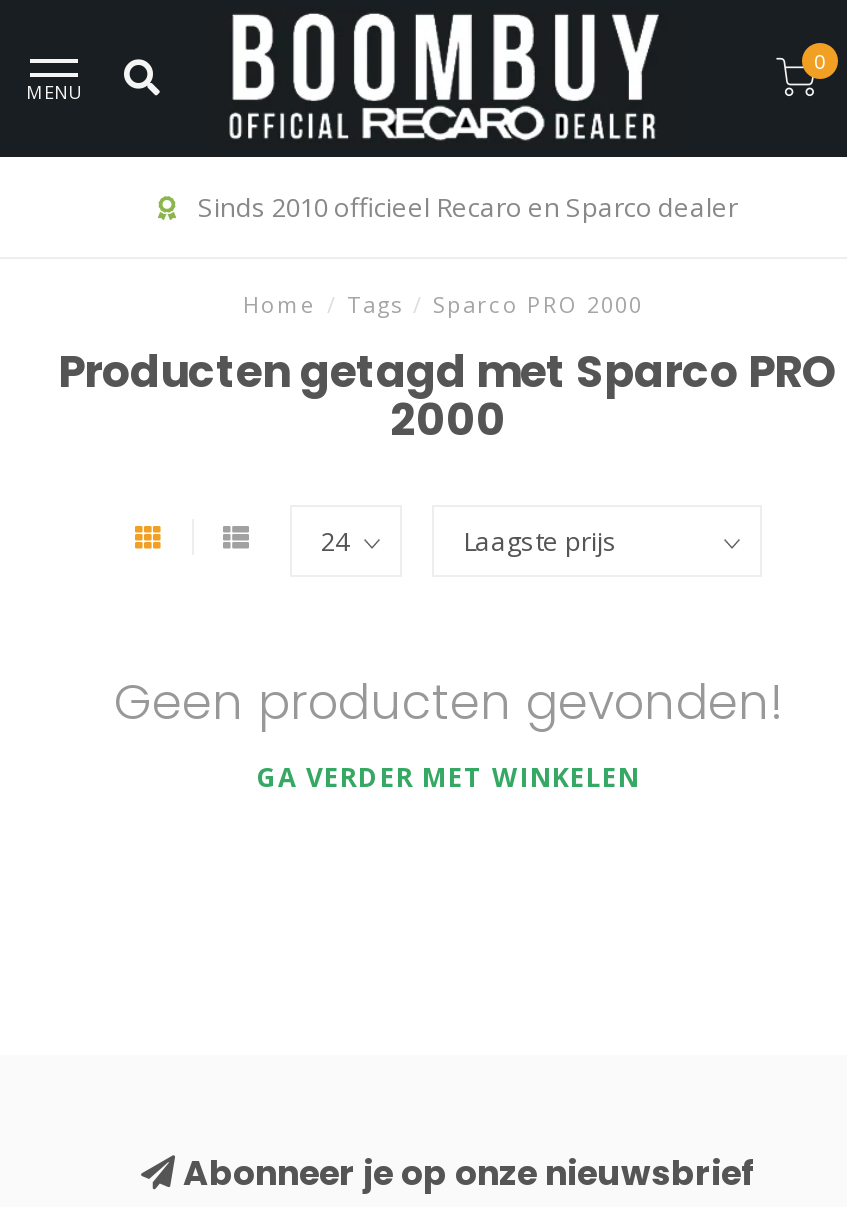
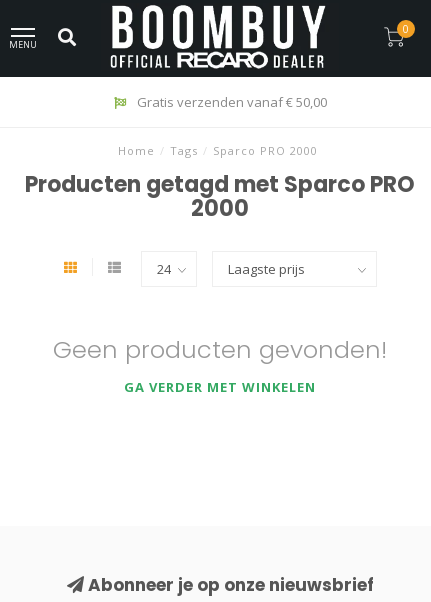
- Sinds 2010 officieel Recaro en Sparco dealer
+ Gratis verzenden vanaf € 50,00
